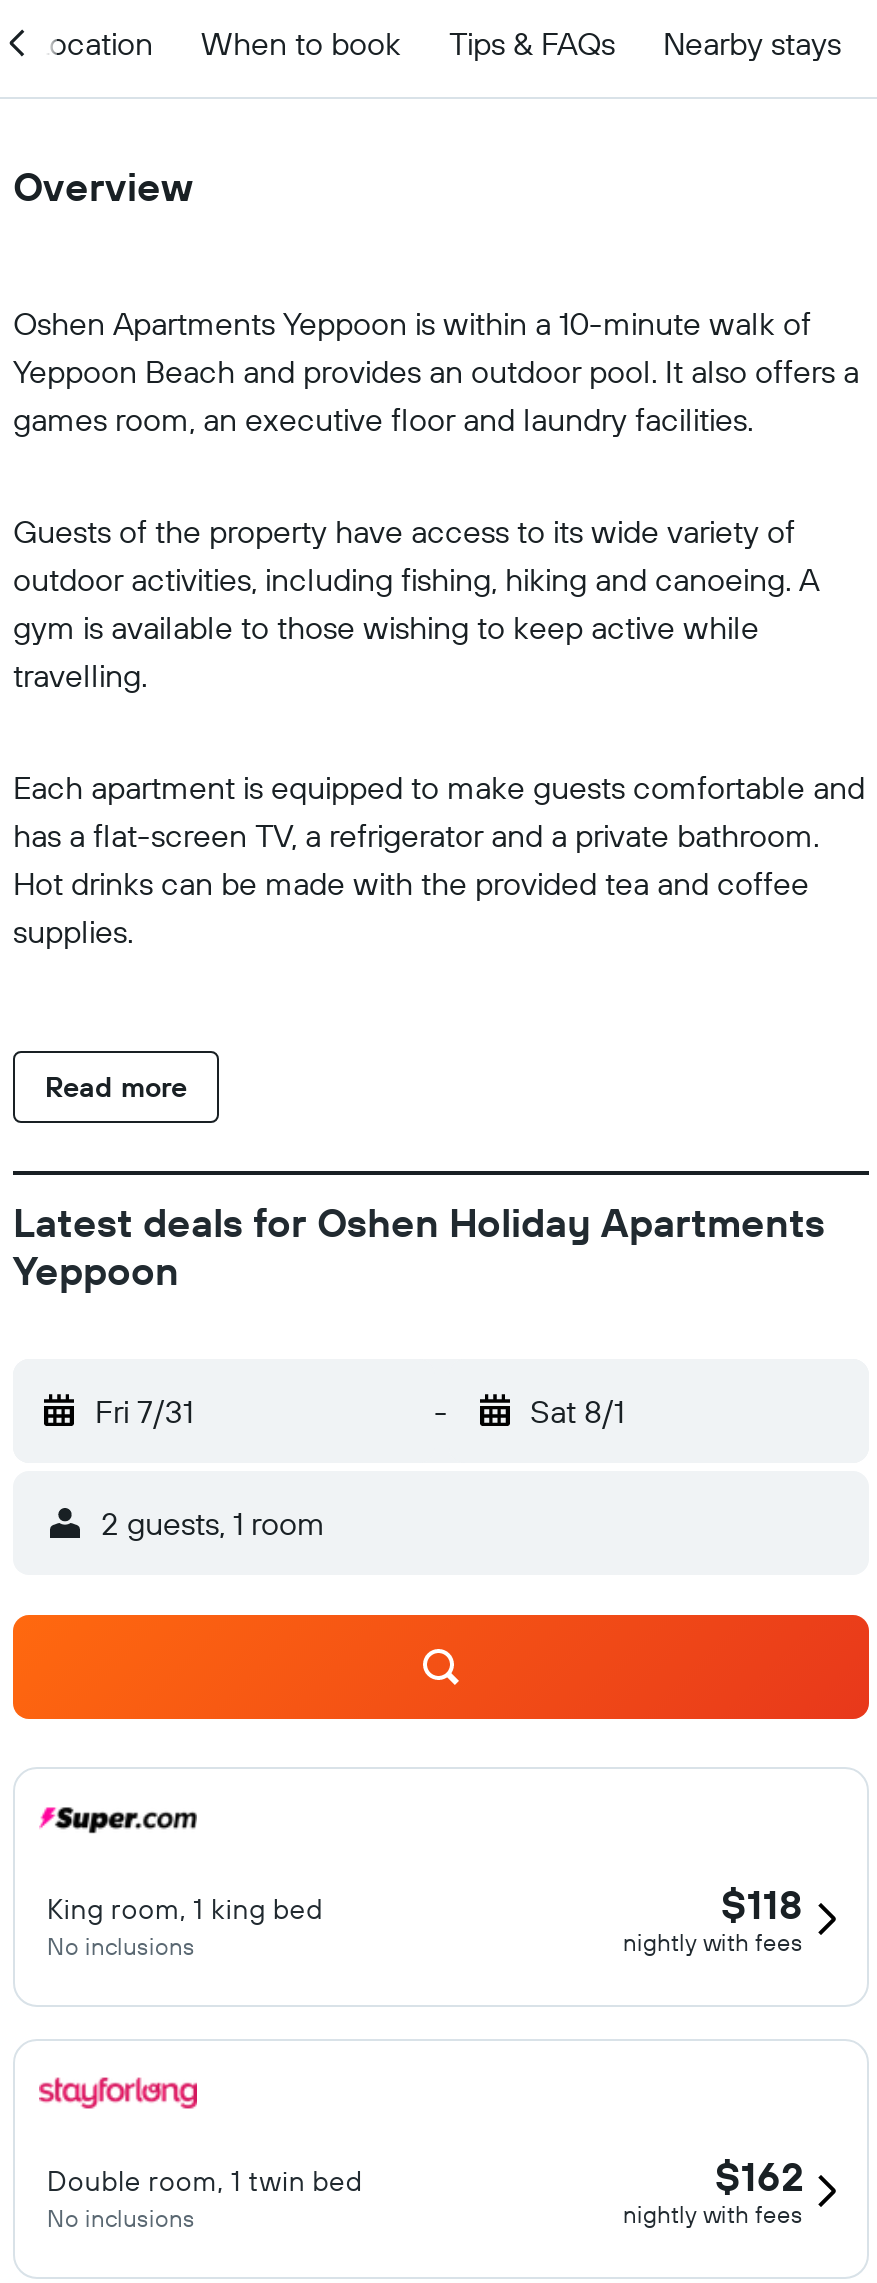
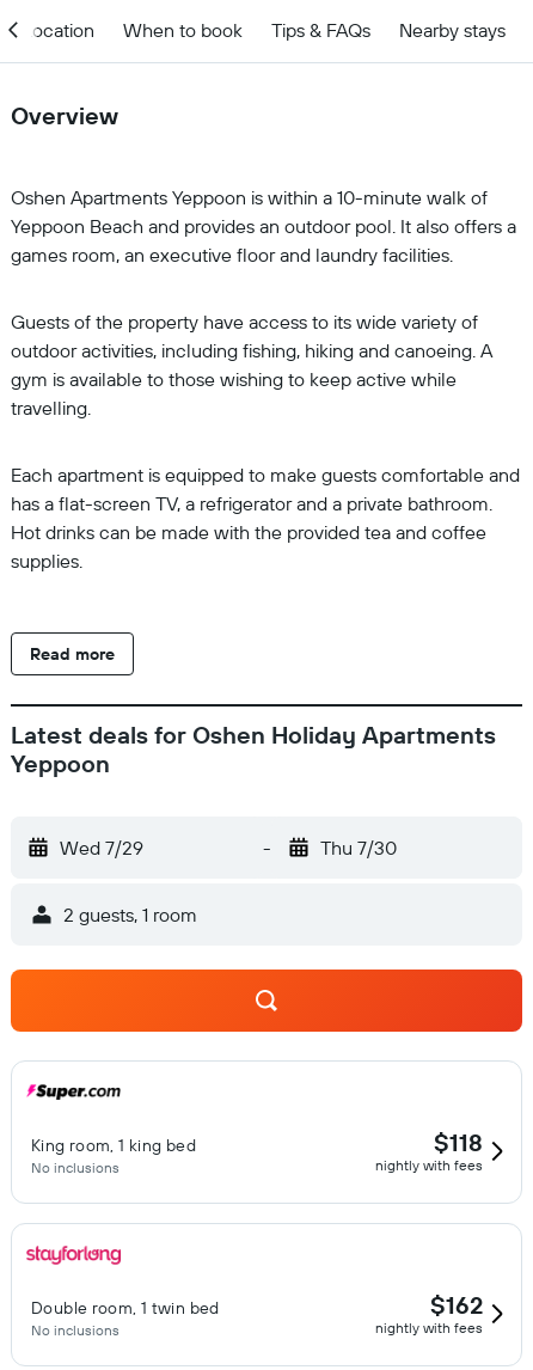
- Fri 7/31
+ Wed 7/29

- Sat 8/1
+ Thu 7/30
